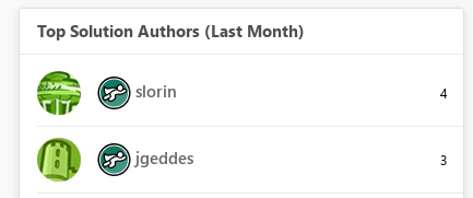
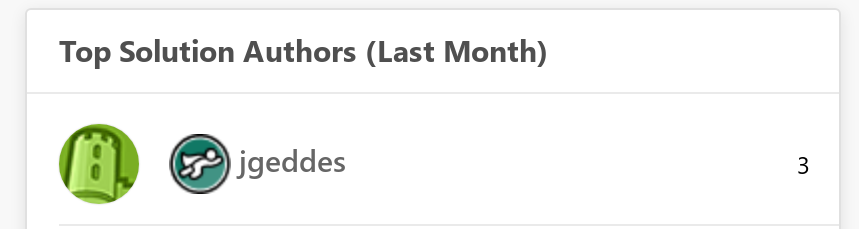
- [image]

- slorin
- 4
